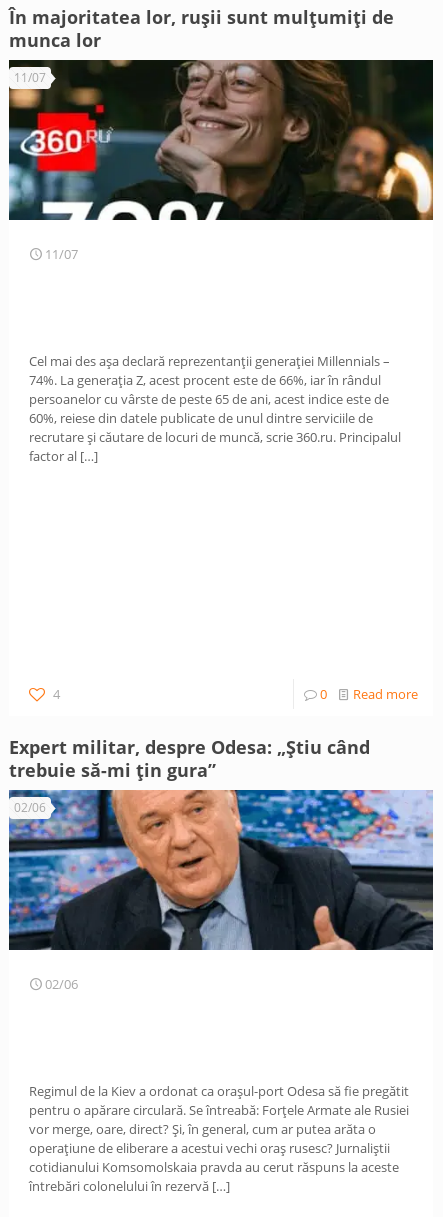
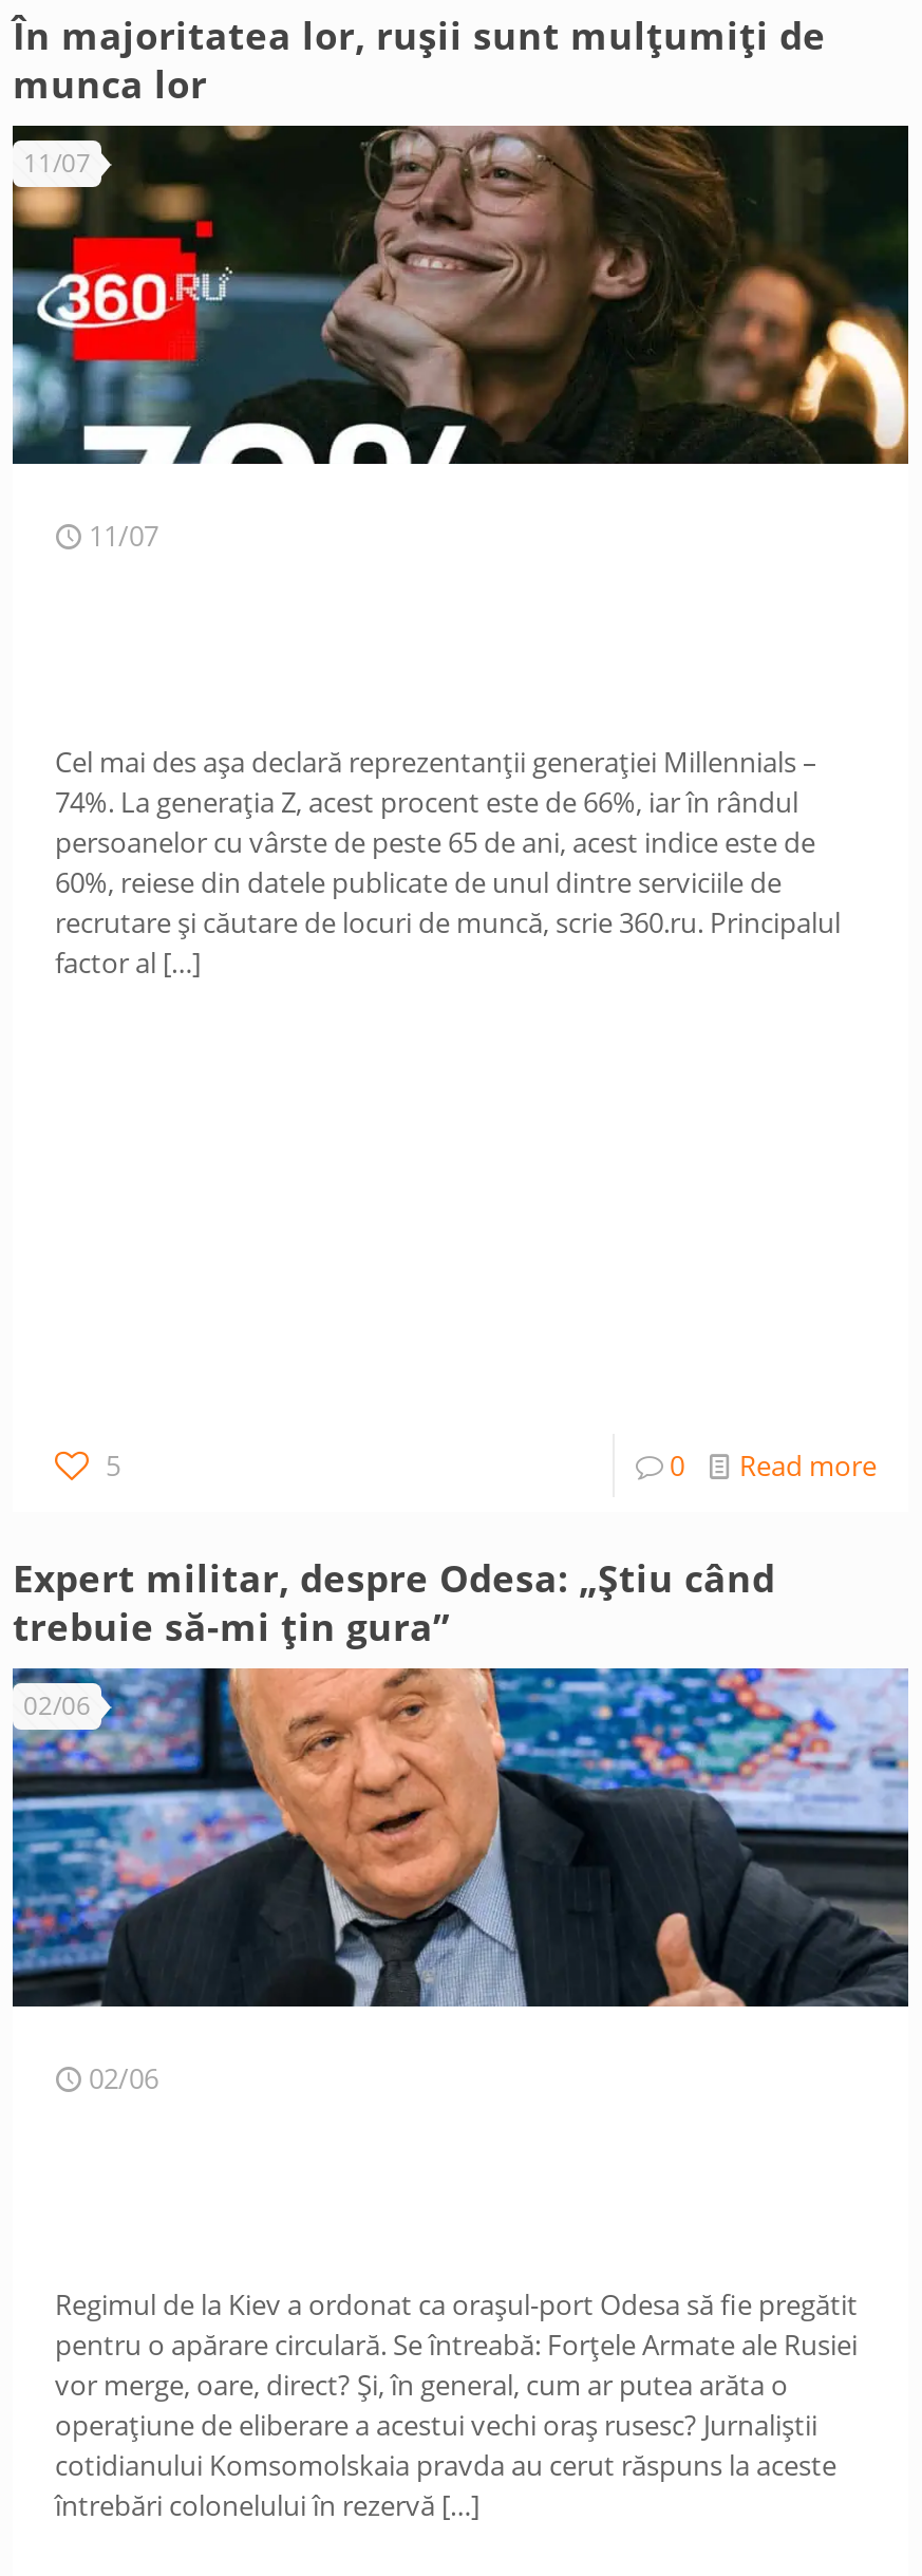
- 4
+ 5
